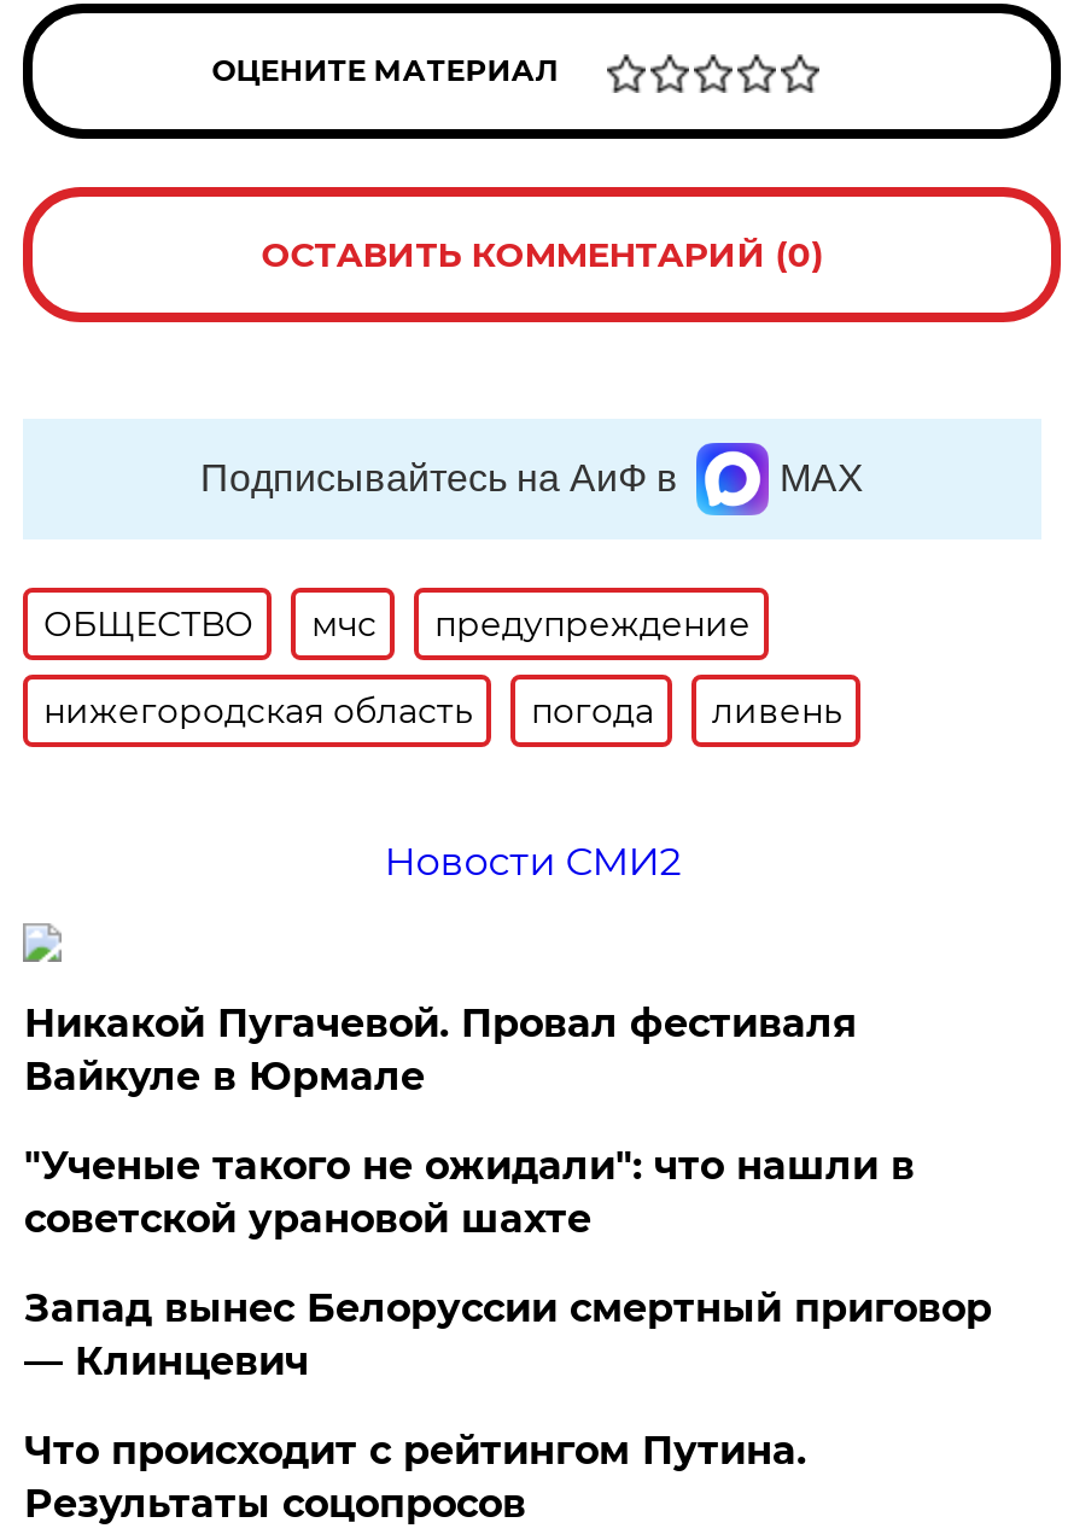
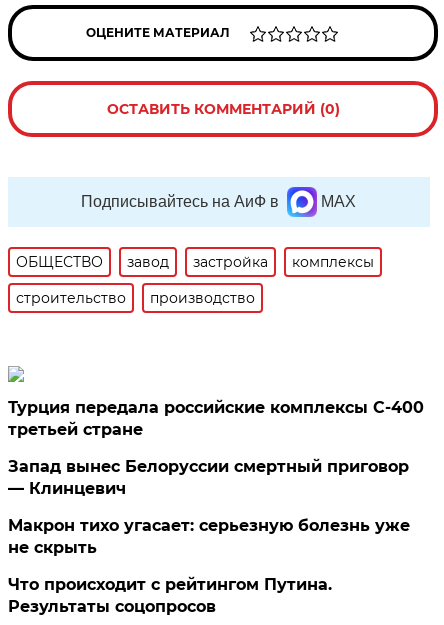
- мчс
- предупреждение
- нижегородская область
- погода
- ливень
- Новости СМИ2
+ завод
+ застройка
+ комплексы
+ строительство
+ производство

- Никакой Пугачевой. Провал фестиваля
- Вайкуле в Юрмале
- "Ученые такого не ожидали": что нашли в
- советской урановой шахте
+ Турция передала российские комплексы С-400
+ третьей стране

moved up: Запад вынес Белоруссии смертный приговор | — Клинцевич

+ Макрон тихо угасает: серьезную болезнь уже
+ не скрыть
